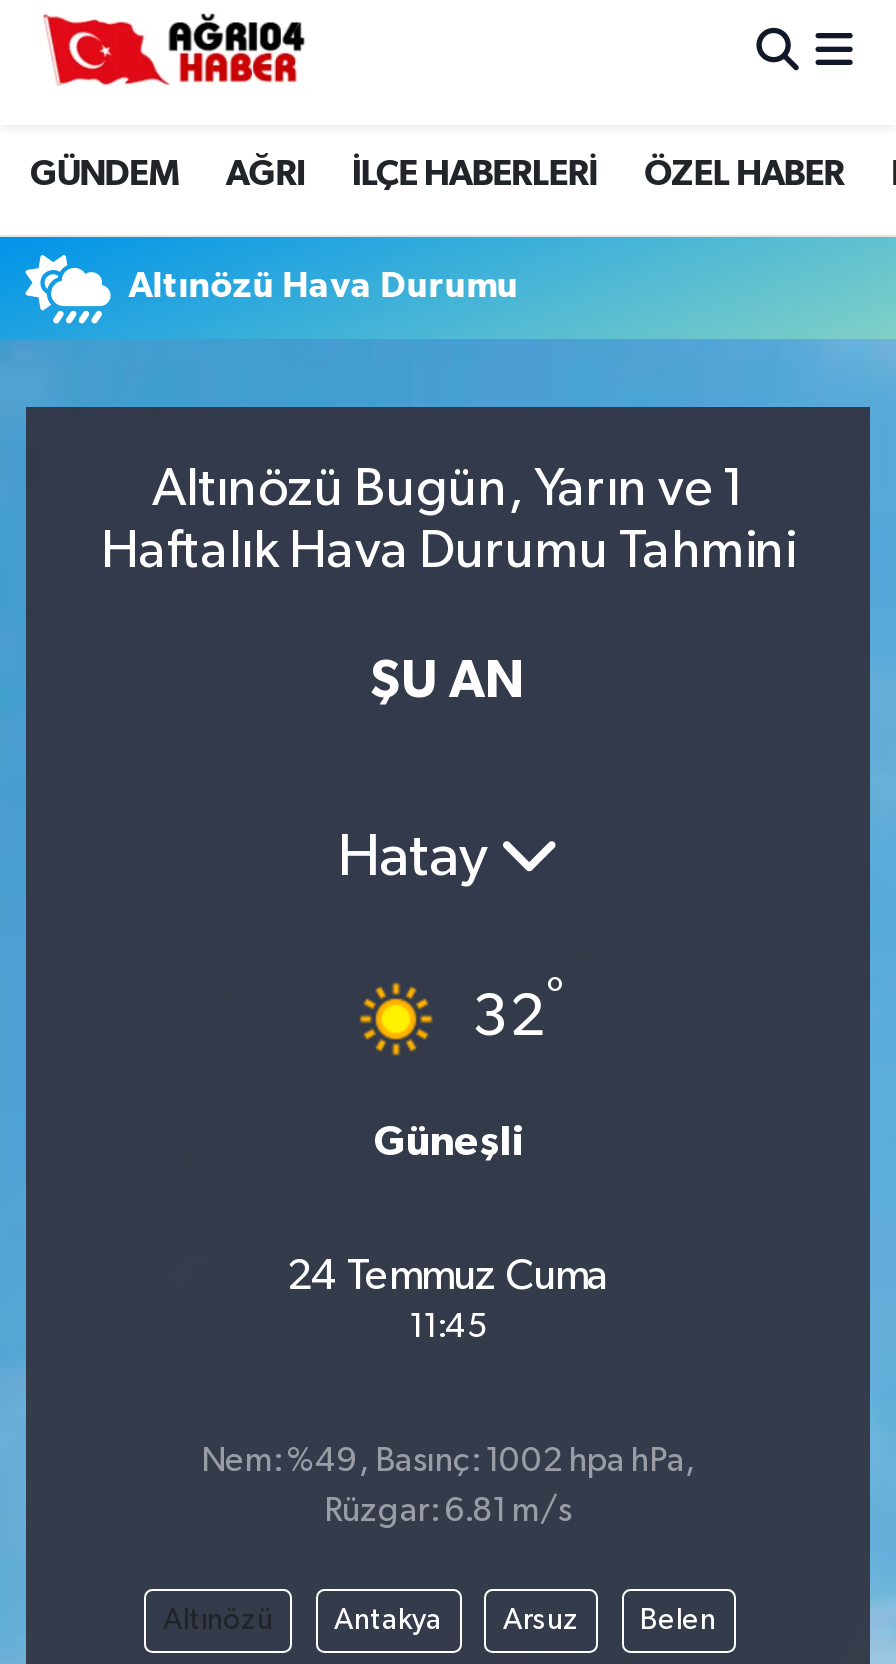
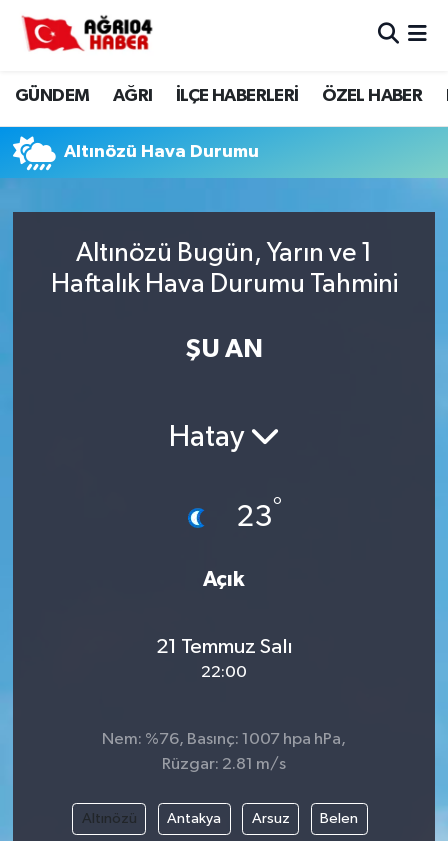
- [image]
- 32°
+ [image]
+ 23°

- Güneşli
+ Açık

- 24 Temmuz Cuma
- 11:45
+ 21 Temmuz Salı
+ 22:00

- Nem: %49, Basınç: 1002 hpa hPa,
+ Nem: %76, Basınç: 1007 hpa hPa,

- Rüzgar: 6.81 m/s
+ Rüzgar: 2.81 m/s
